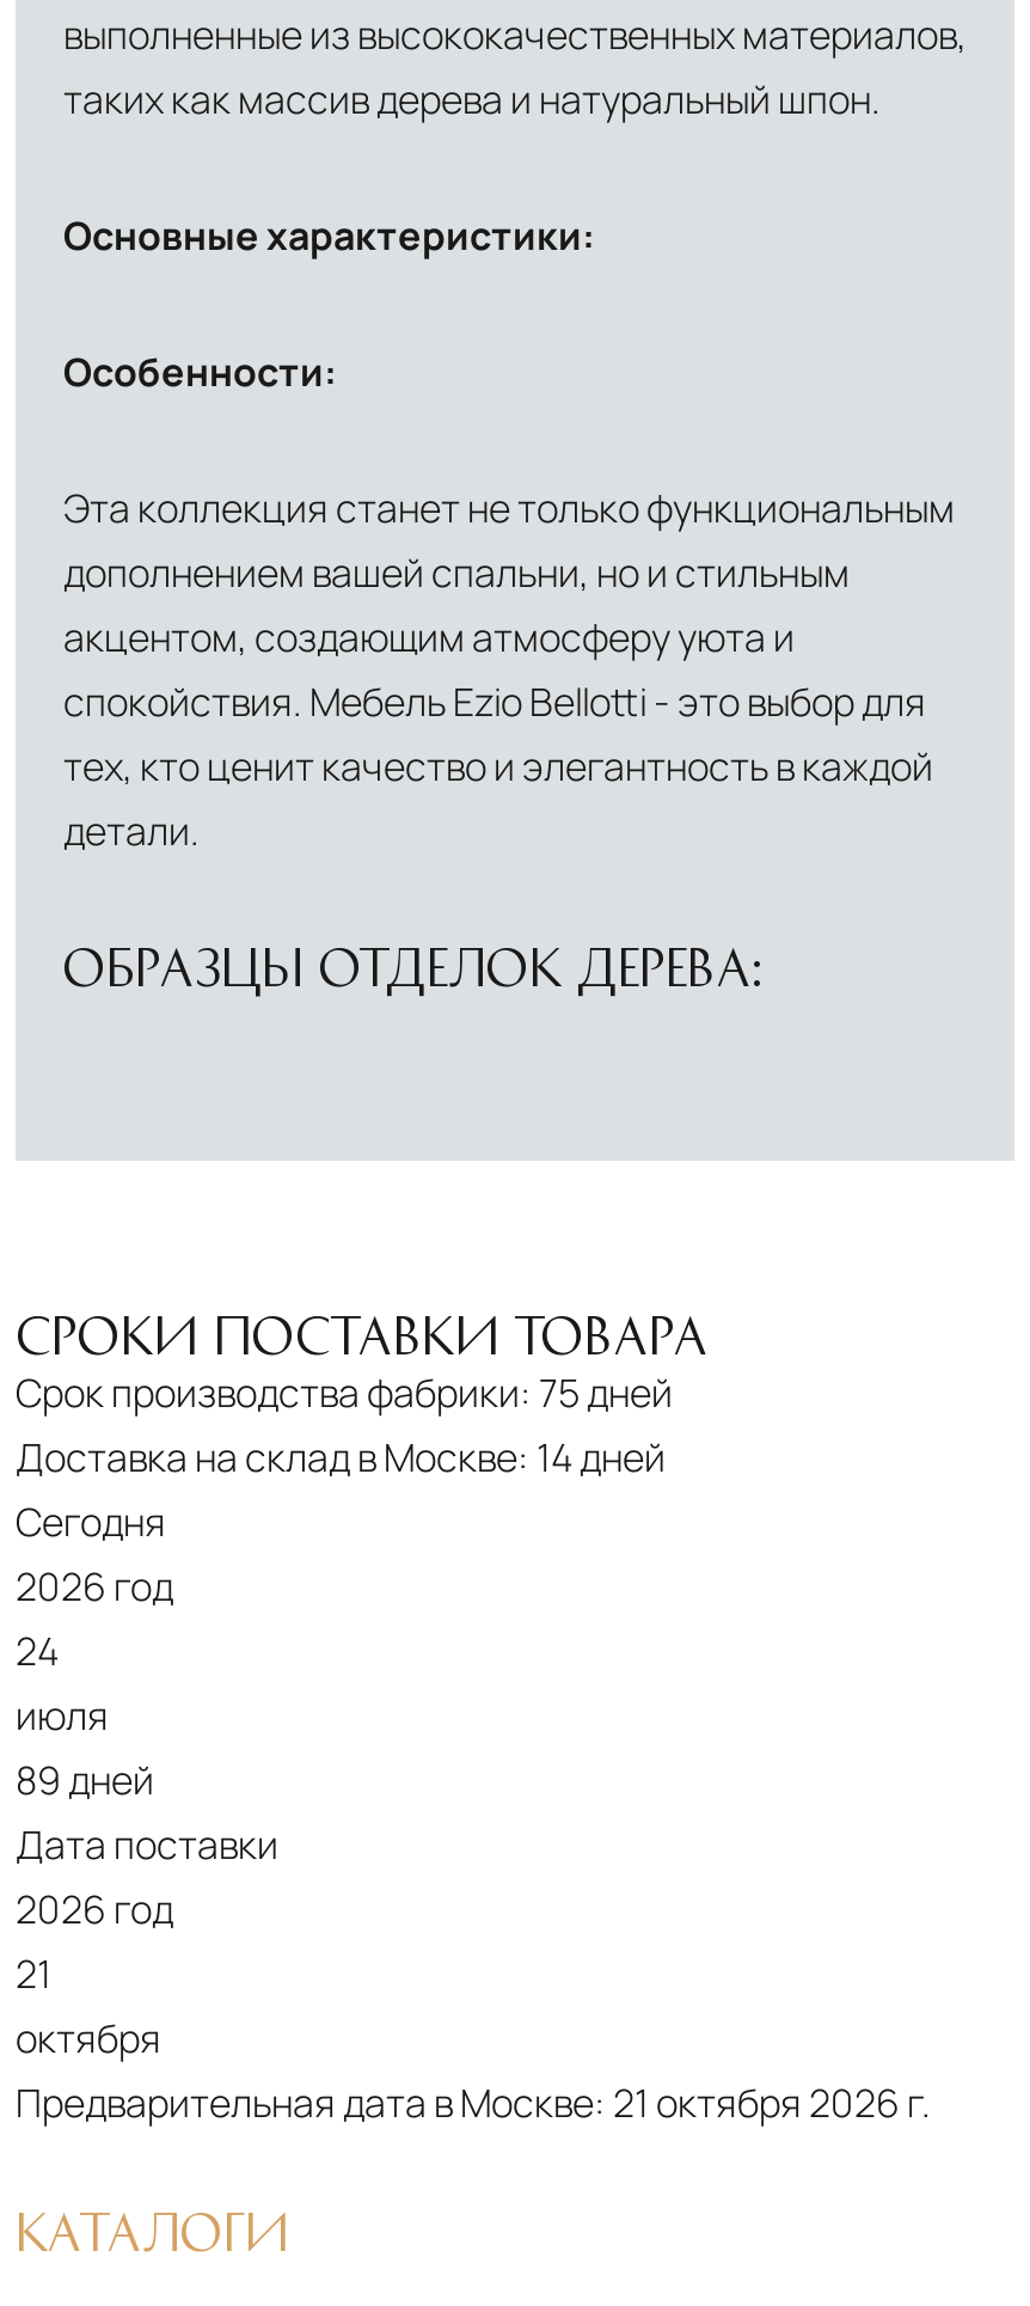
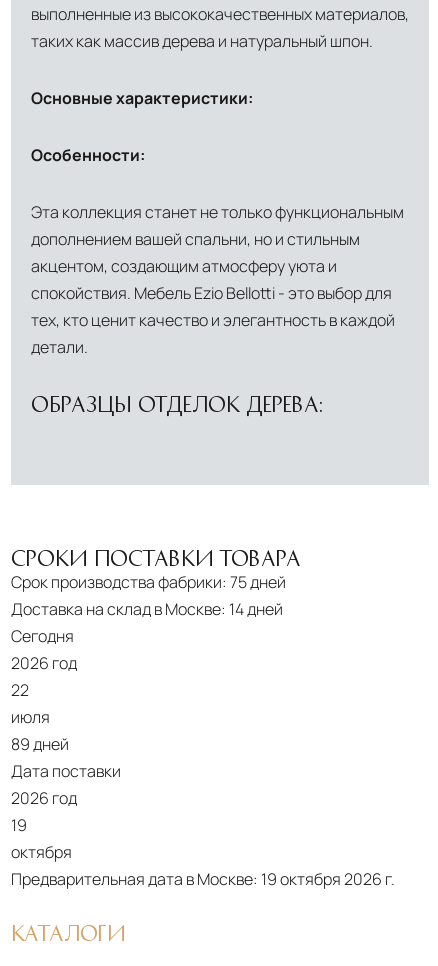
- 24
+ 22

- 21
+ 19

- Предварительная дата в Москве: 21 октября 2026 г.
+ Предварительная дата в Москве: 19 октября 2026 г.
